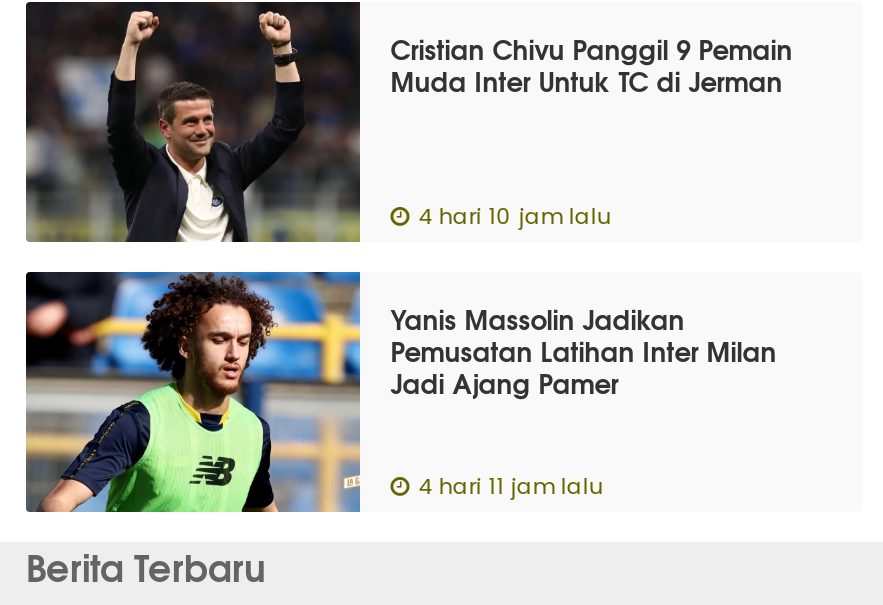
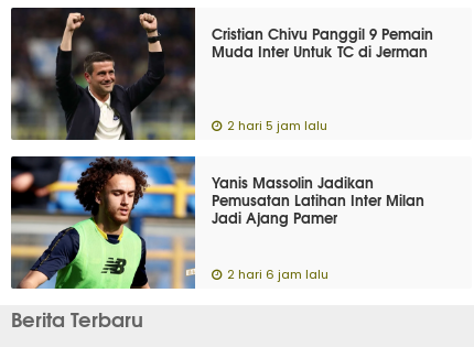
- 4 hari 10 jam lalu
+ 2 hari 5 jam lalu

- 4 hari 11 jam lalu
+ 2 hari 6 jam lalu
